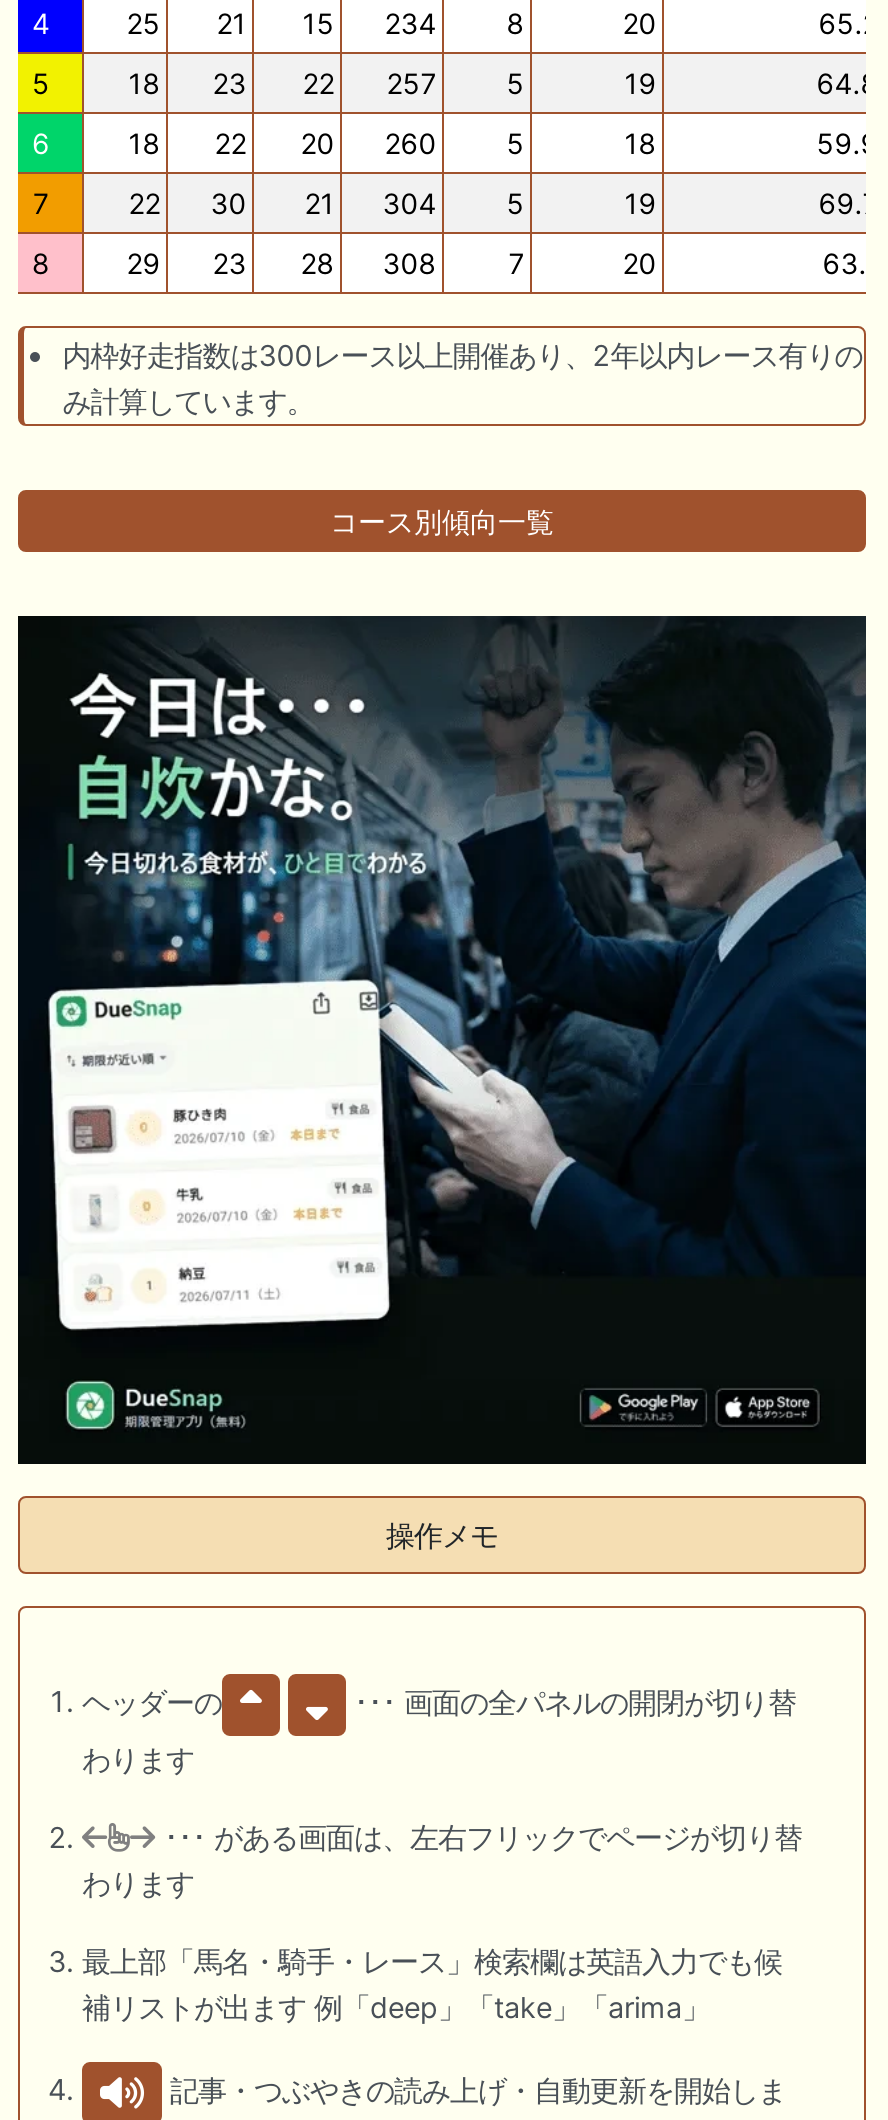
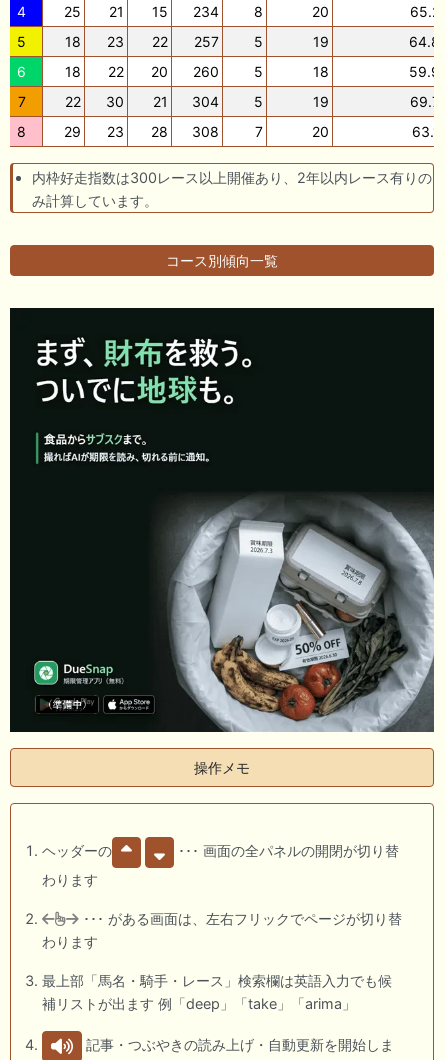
- [image]
+ [image]
